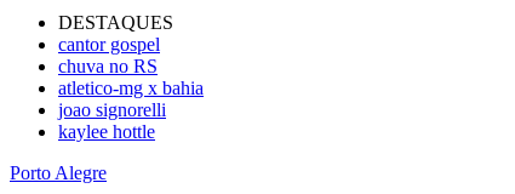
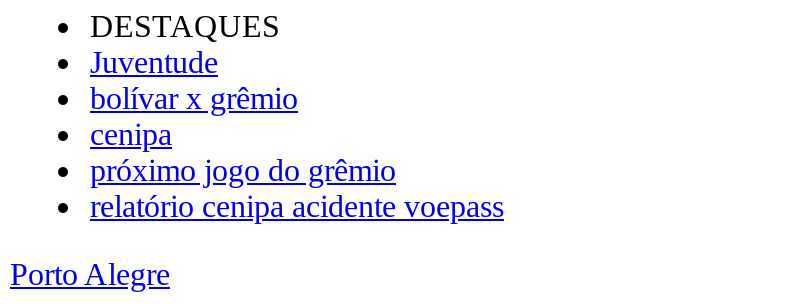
- cantor gospel
- chuva no RS
- atletico-mg x bahia
- joao signorelli
- kaylee hottle
+ Juventude
+ bolívar x grêmio
+ cenipa
+ próximo jogo do grêmio
+ relatório cenipa acidente voepass
